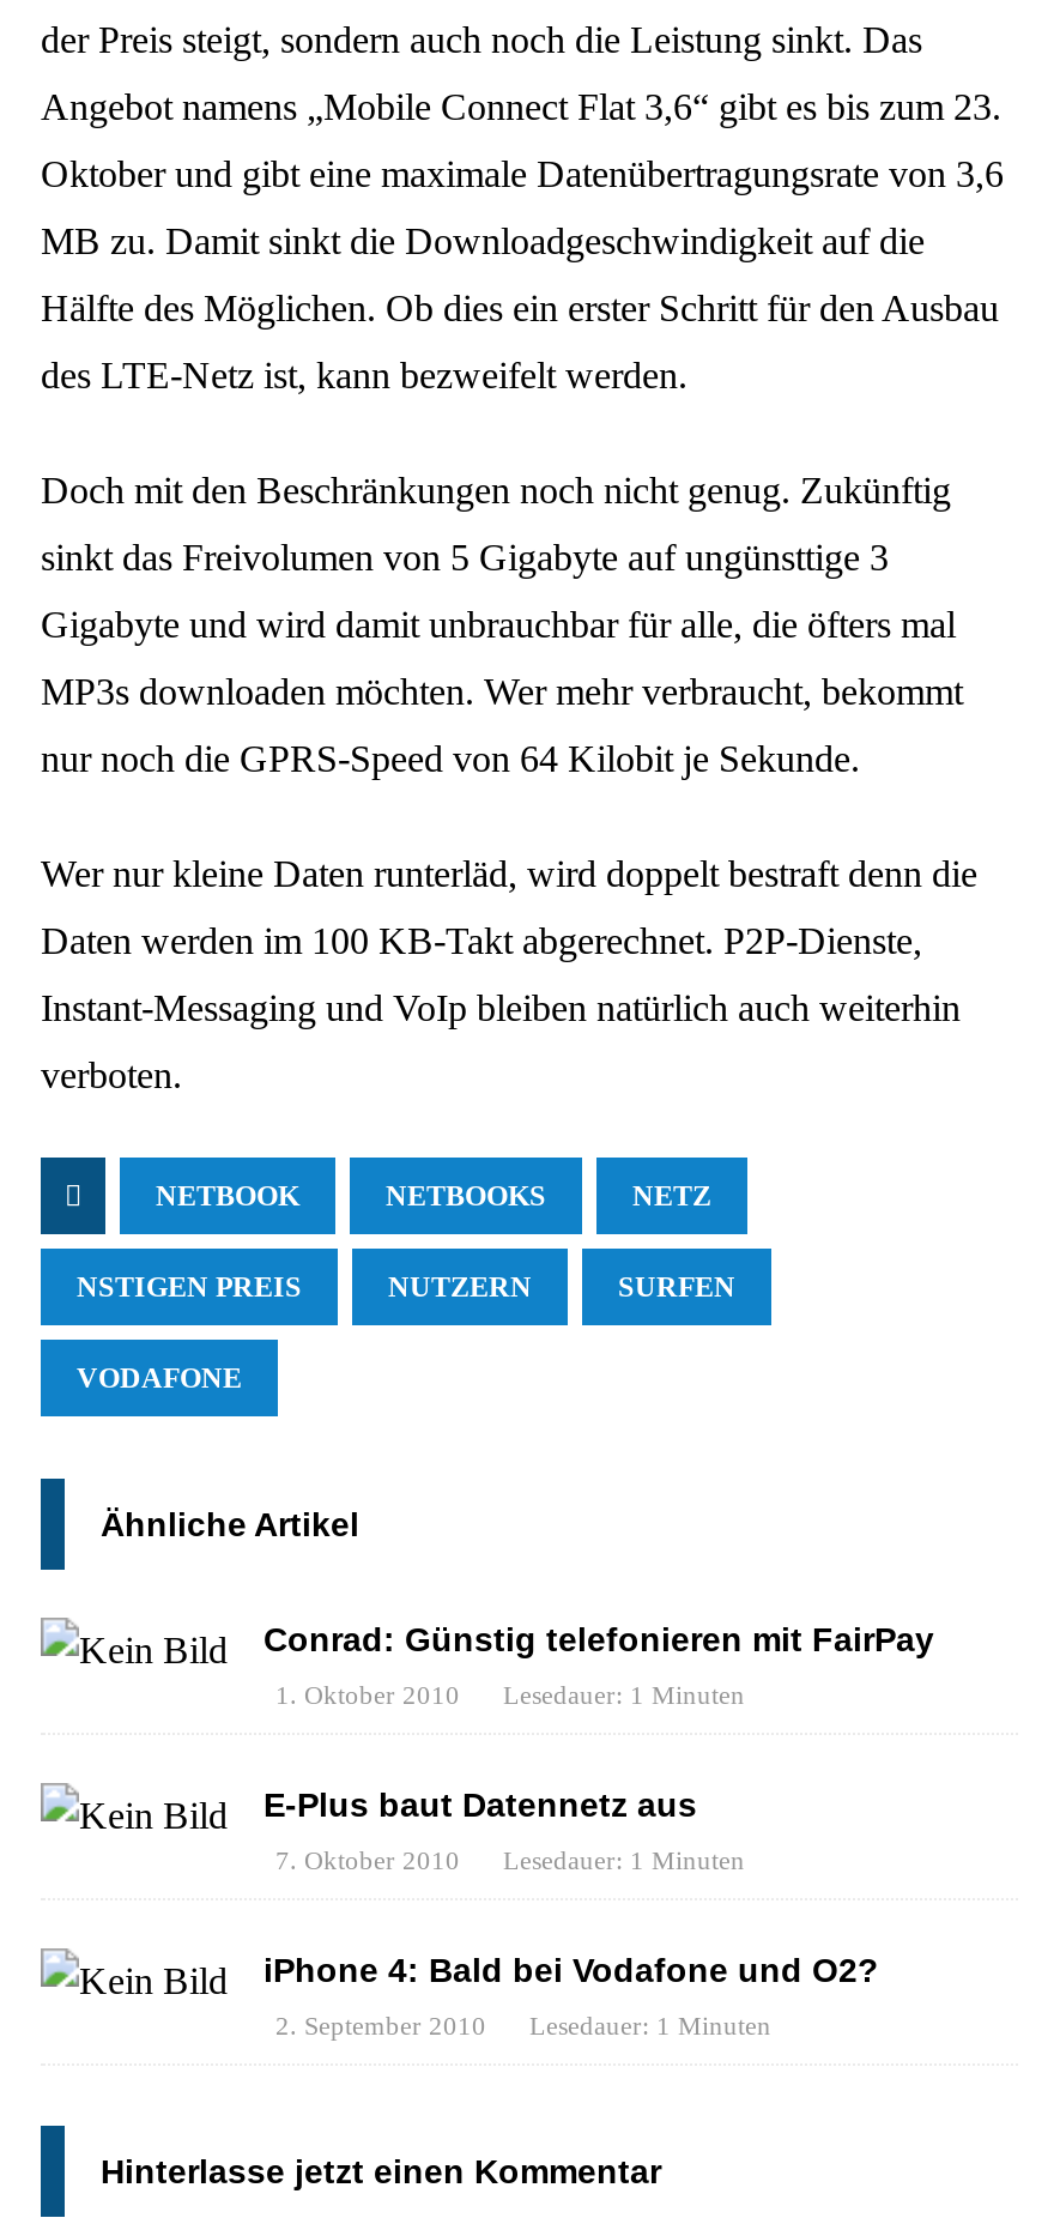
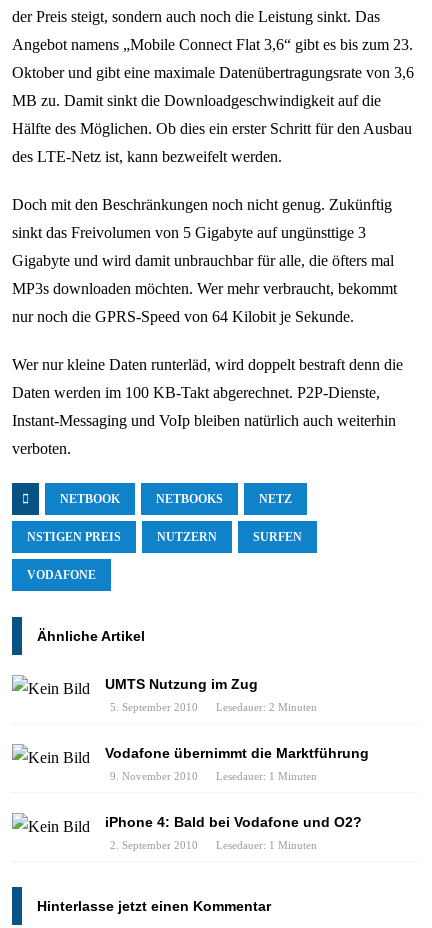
- Conrad: Günstig telefonieren mit FairPay
+ UMTS Nutzung im Zug

- 1. Oktober 2010
- Lesedauer: 1 Minuten
+ 5. September 2010
+ Lesedauer: 2 Minuten

- E-Plus baut Datennetz aus
+ Vodafone übernimmt die Marktführung

- 7. Oktober 2010 Lesedauer: 1 Minuten
+ 9. November 2010 Lesedauer: 1 Minuten
